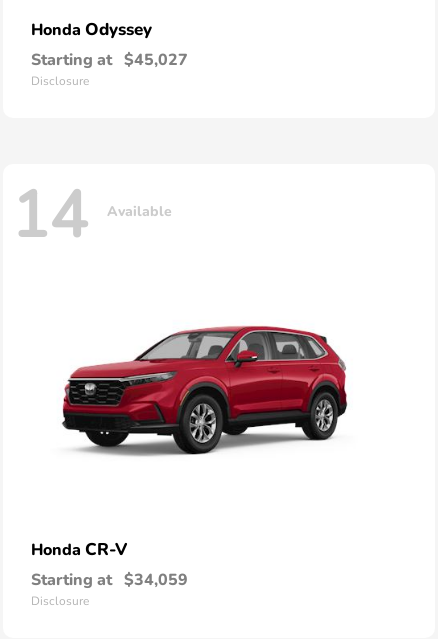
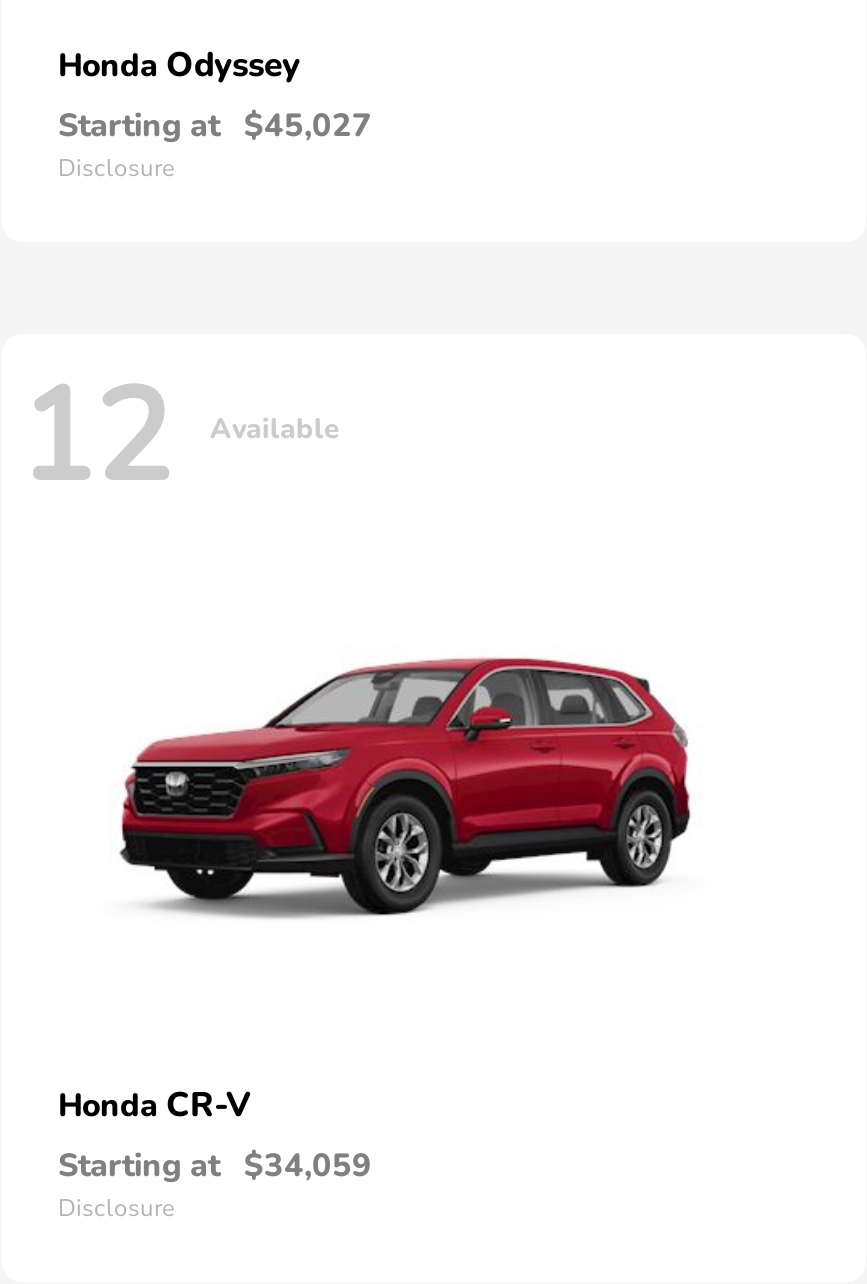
- 14 Available
+ 12 Available
